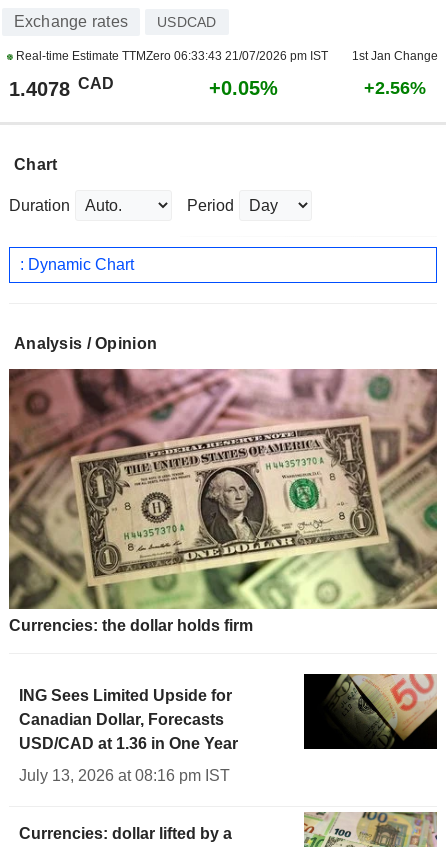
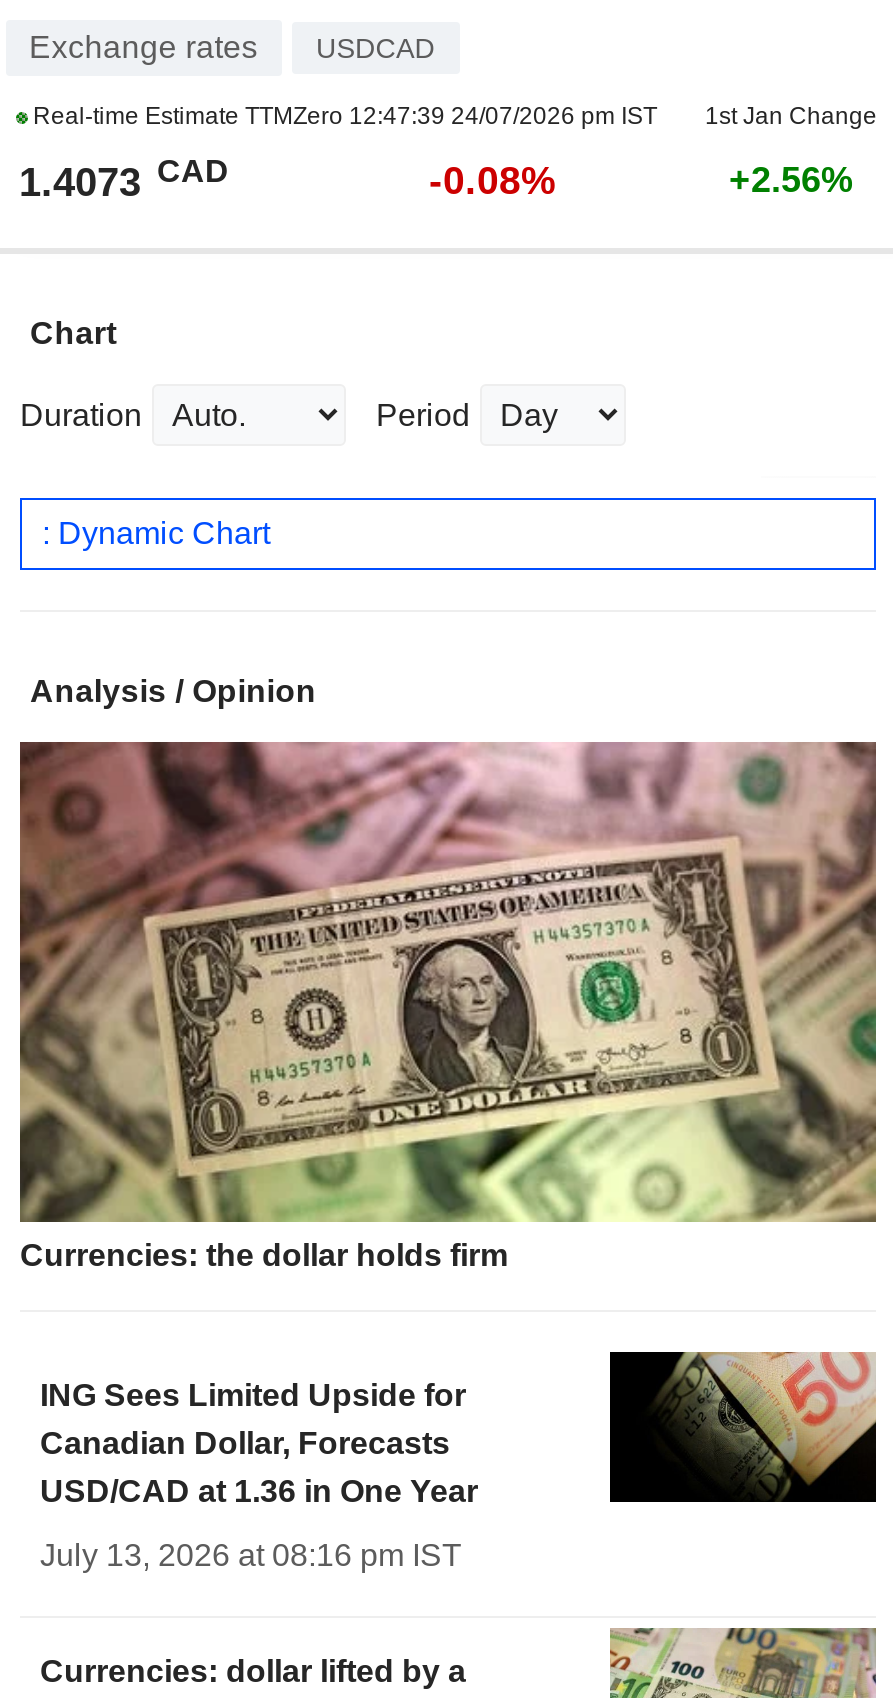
- Real-time Estimate TTMZero 06:33:43 21/07/2026 pm IST
+ Real-time Estimate TTMZero 12:47:39 24/07/2026 pm IST

- 1.4078 CAD
+ 1.4073 CAD

- +0.05%
+ -0.08%
